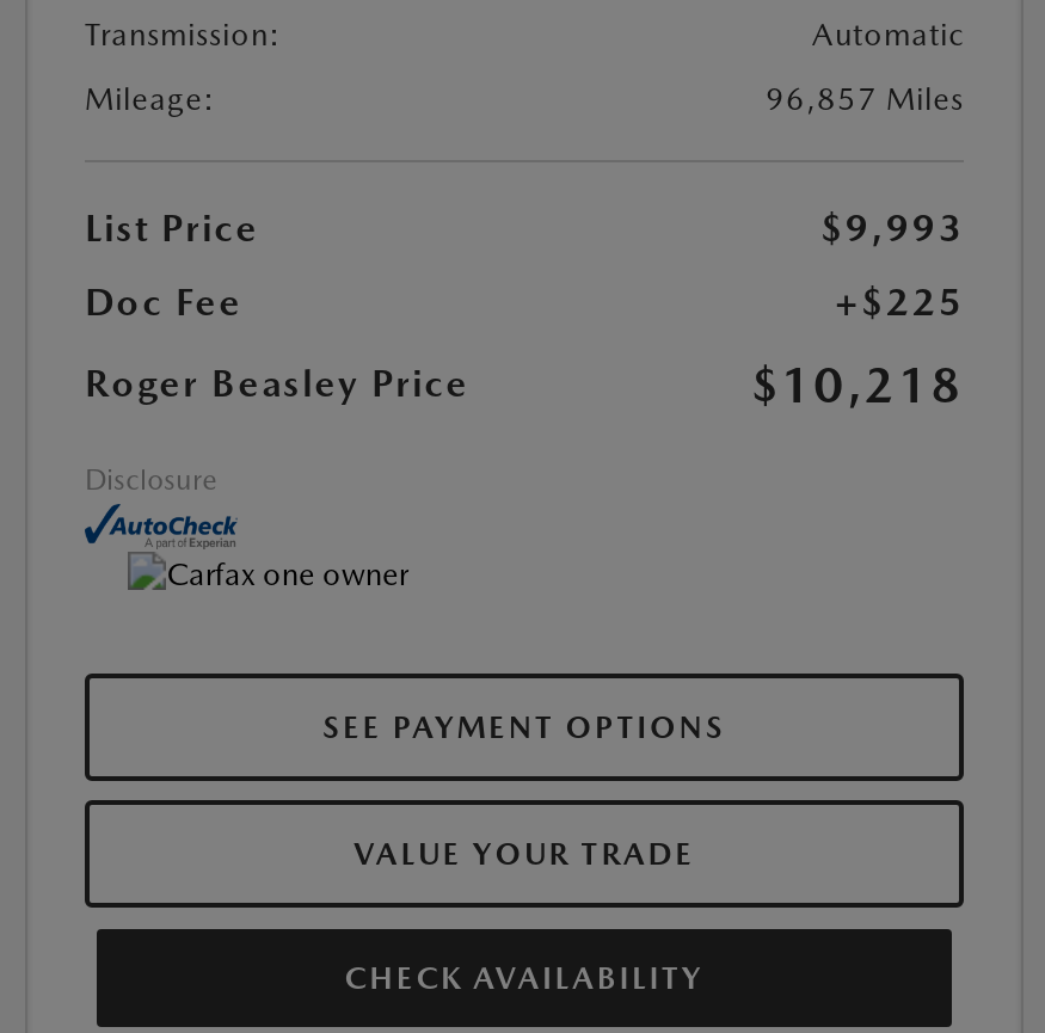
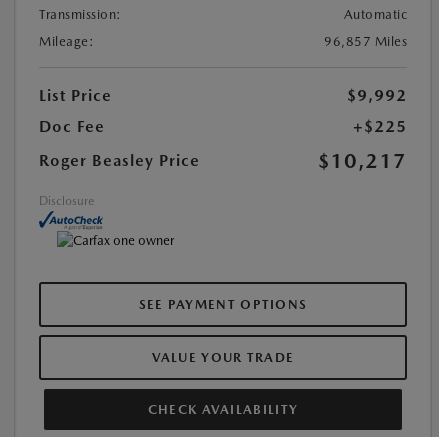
- $9,993
+ $9,992

- $10,218
+ $10,217
